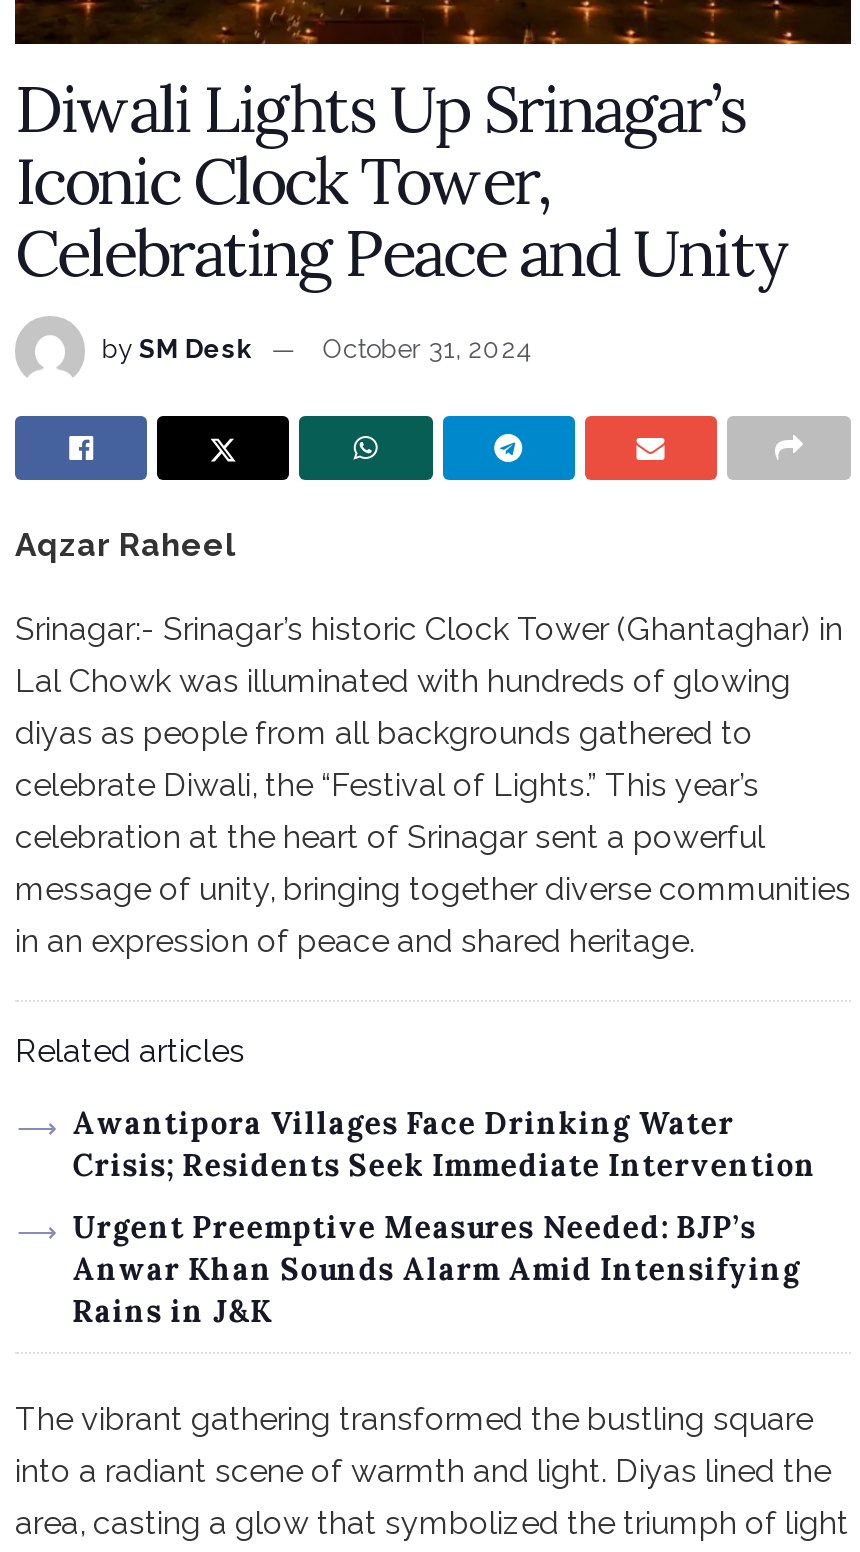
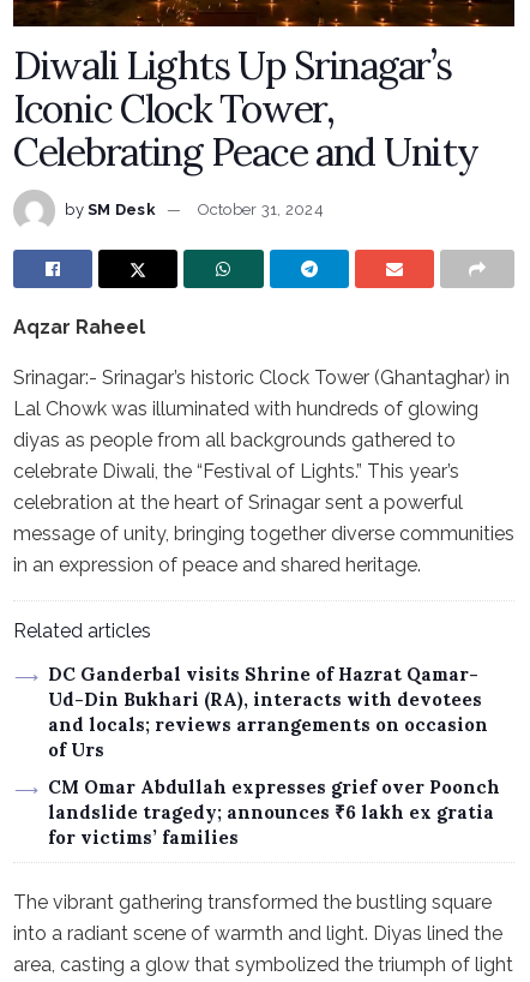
- Awantipora Villages Face Drinking Water
- Crisis; Residents Seek Immediate Intervention
+ DC Ganderbal visits Shrine of Hazrat Qamar-
+ Ud-Din Bukhari (RA), interacts with devotees
+ and locals; reviews arrangements on occasion
+ of Urs

- Urgent Preemptive Measures Needed: BJP’s
- Anwar Khan Sounds Alarm Amid Intensifying
- Rains in J&K
+ CM Omar Abdullah expresses grief over Poonch
+ landslide tragedy; announces ₹6 lakh ex gratia
+ for victims’ families
